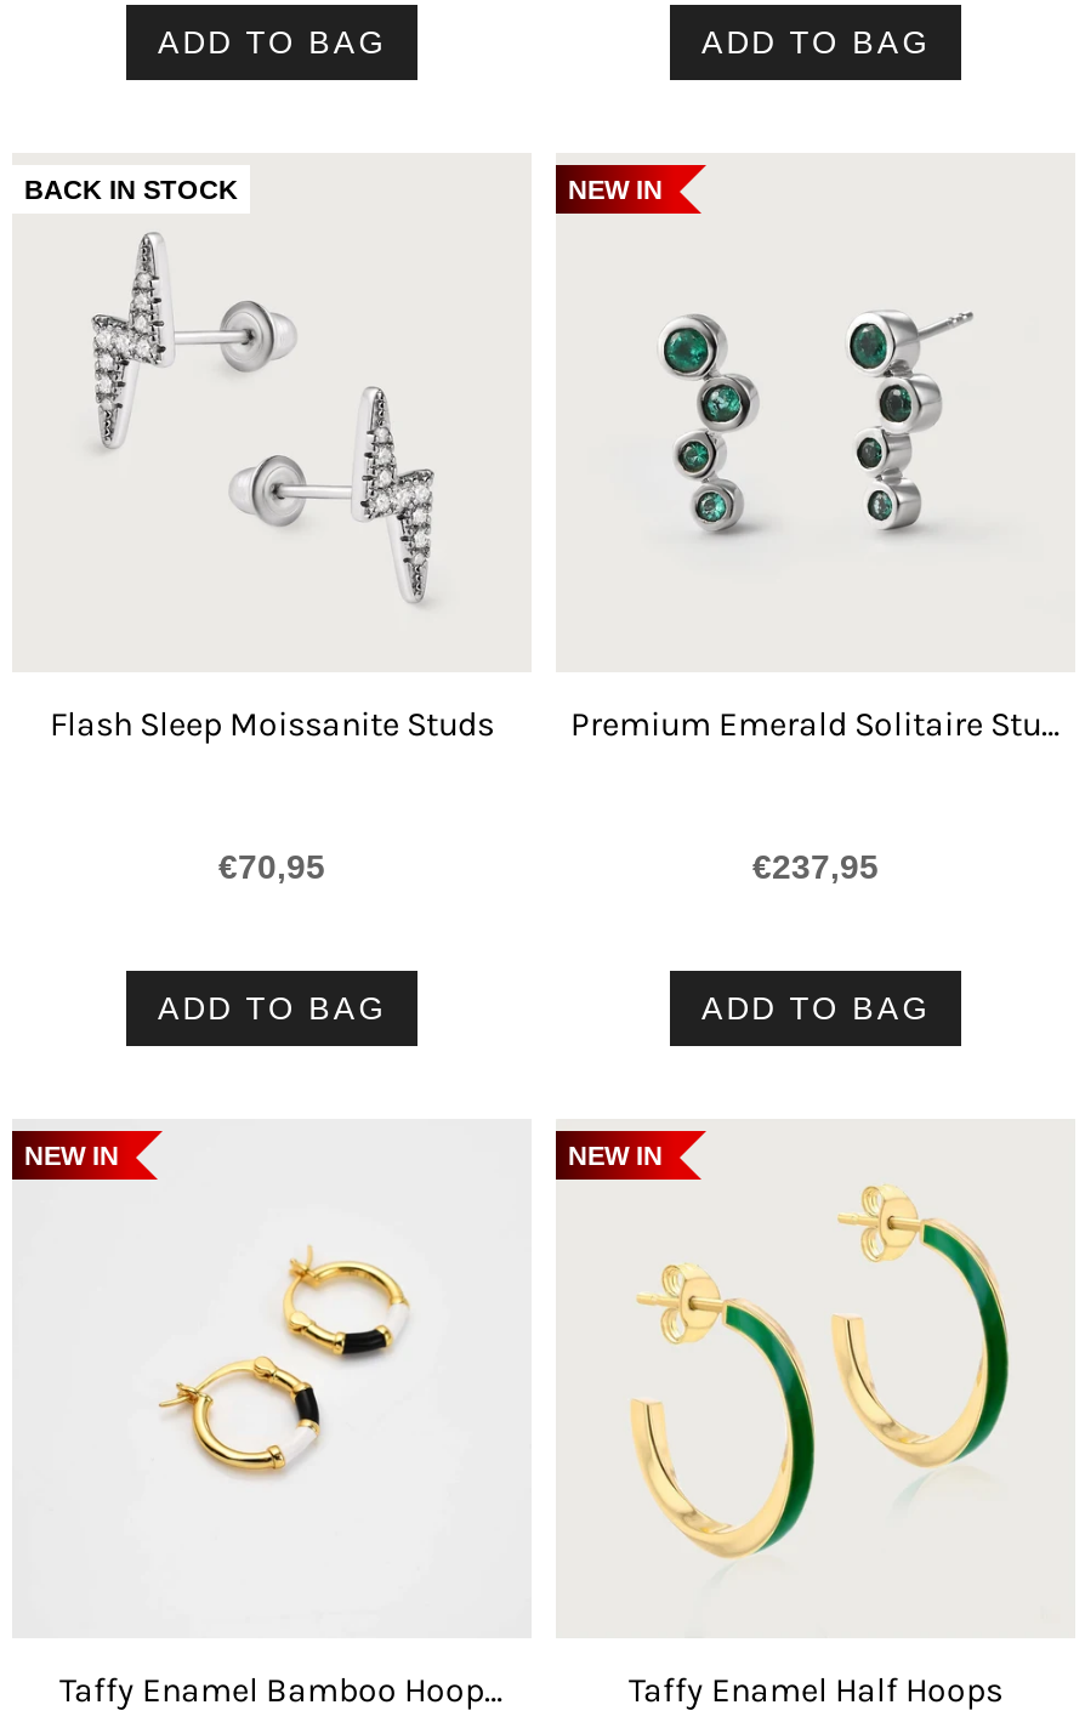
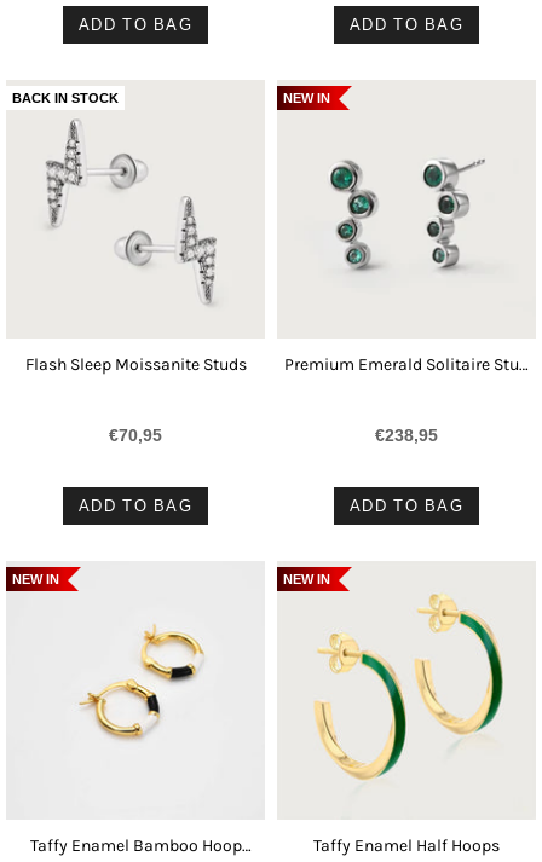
- €237,95
+ €238,95
